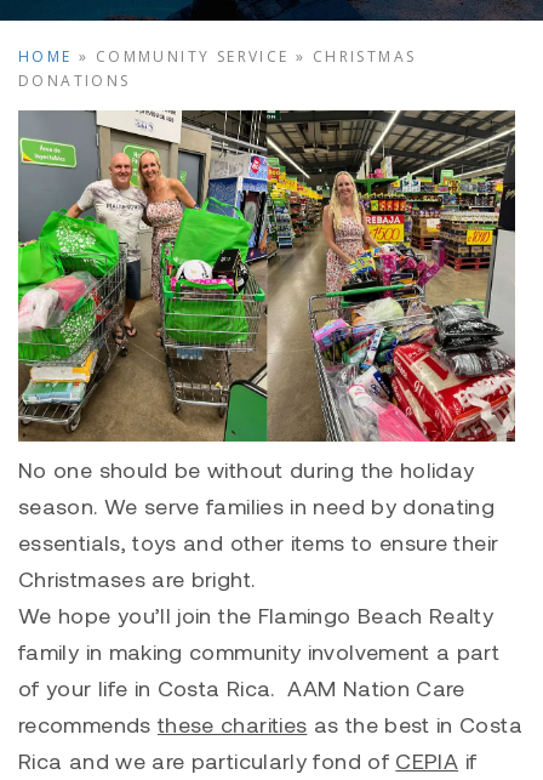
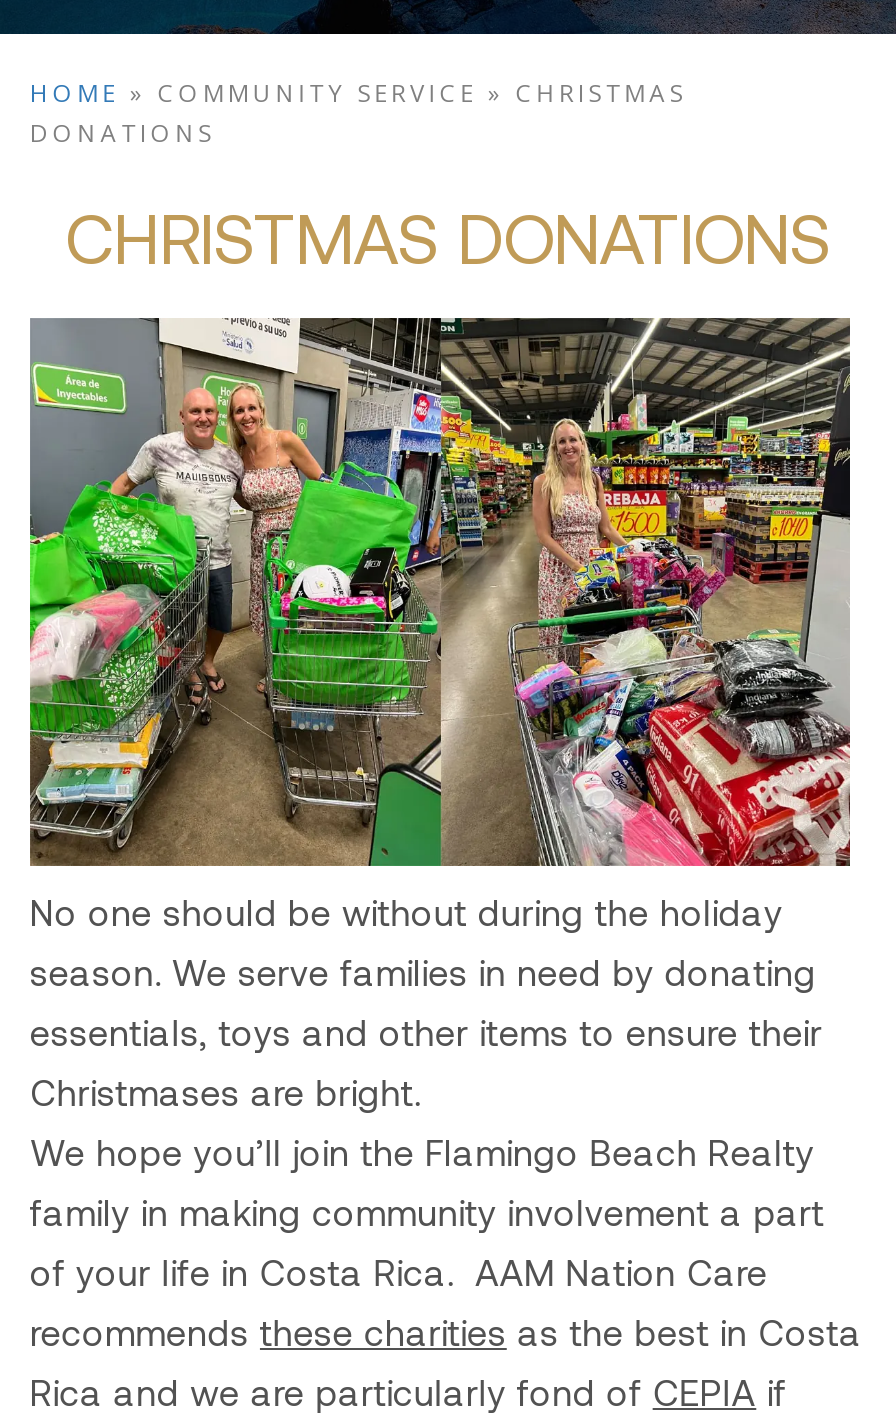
+ CHRISTMAS DONATIONS
